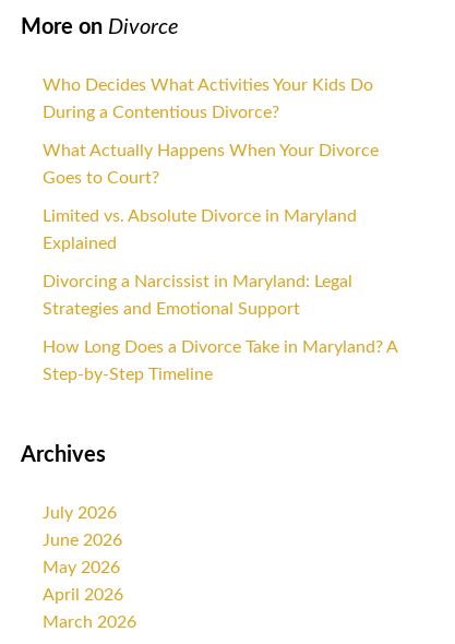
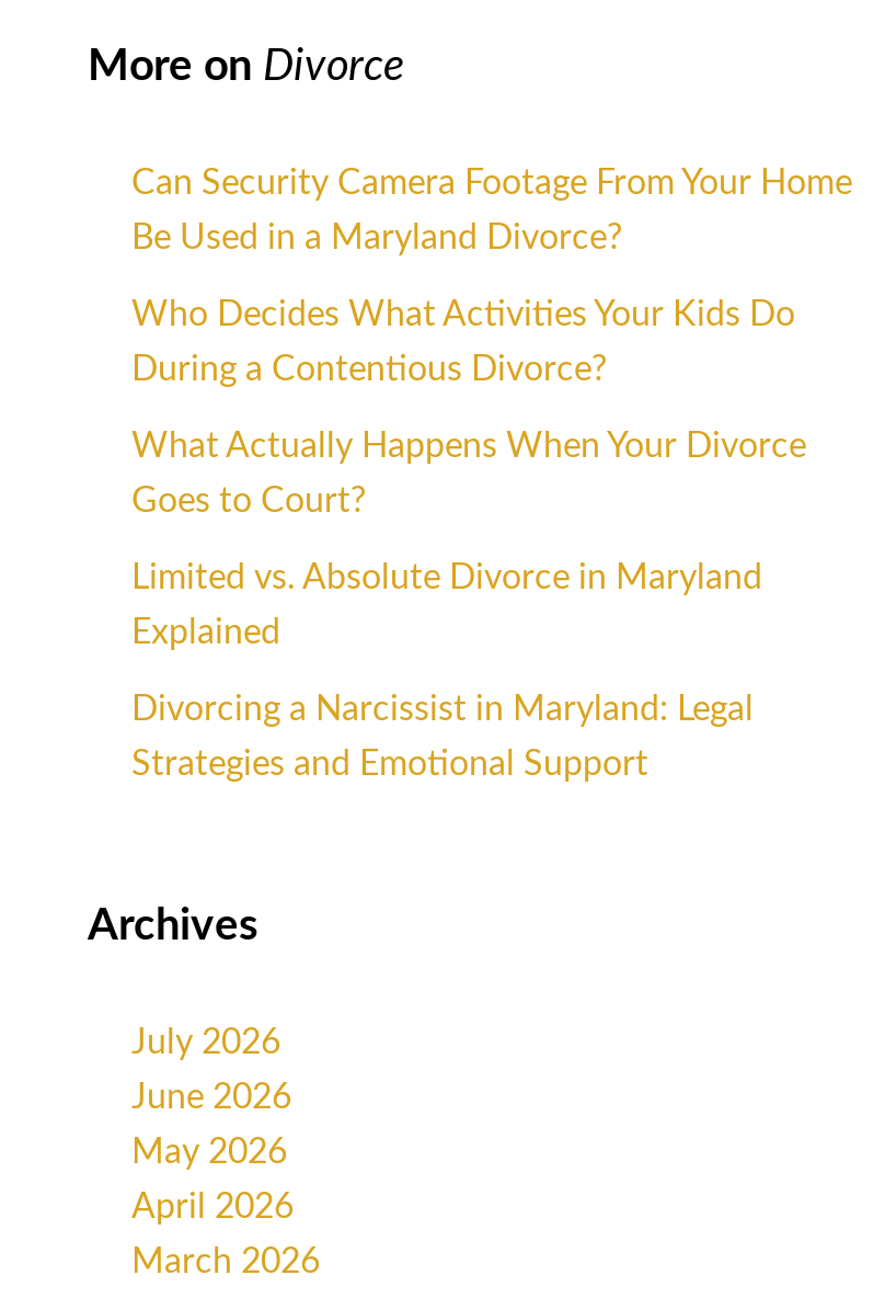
+ Can Security Camera Footage From Your Home
+ Be Used in a Maryland Divorce?

moved down: Who Decides What Activities Your Kids Do | During a Contentious Divorce? | What Actually Happens When Your Divorce | Goes to Court? | Limited vs. Absolute Divorce in Maryland | Explained | Divorcing a Narcissist in Maryland: Legal | Strategies and Emotional Support

- How Long Does a Divorce Take in Maryland? A
- Step-by-Step Timeline
